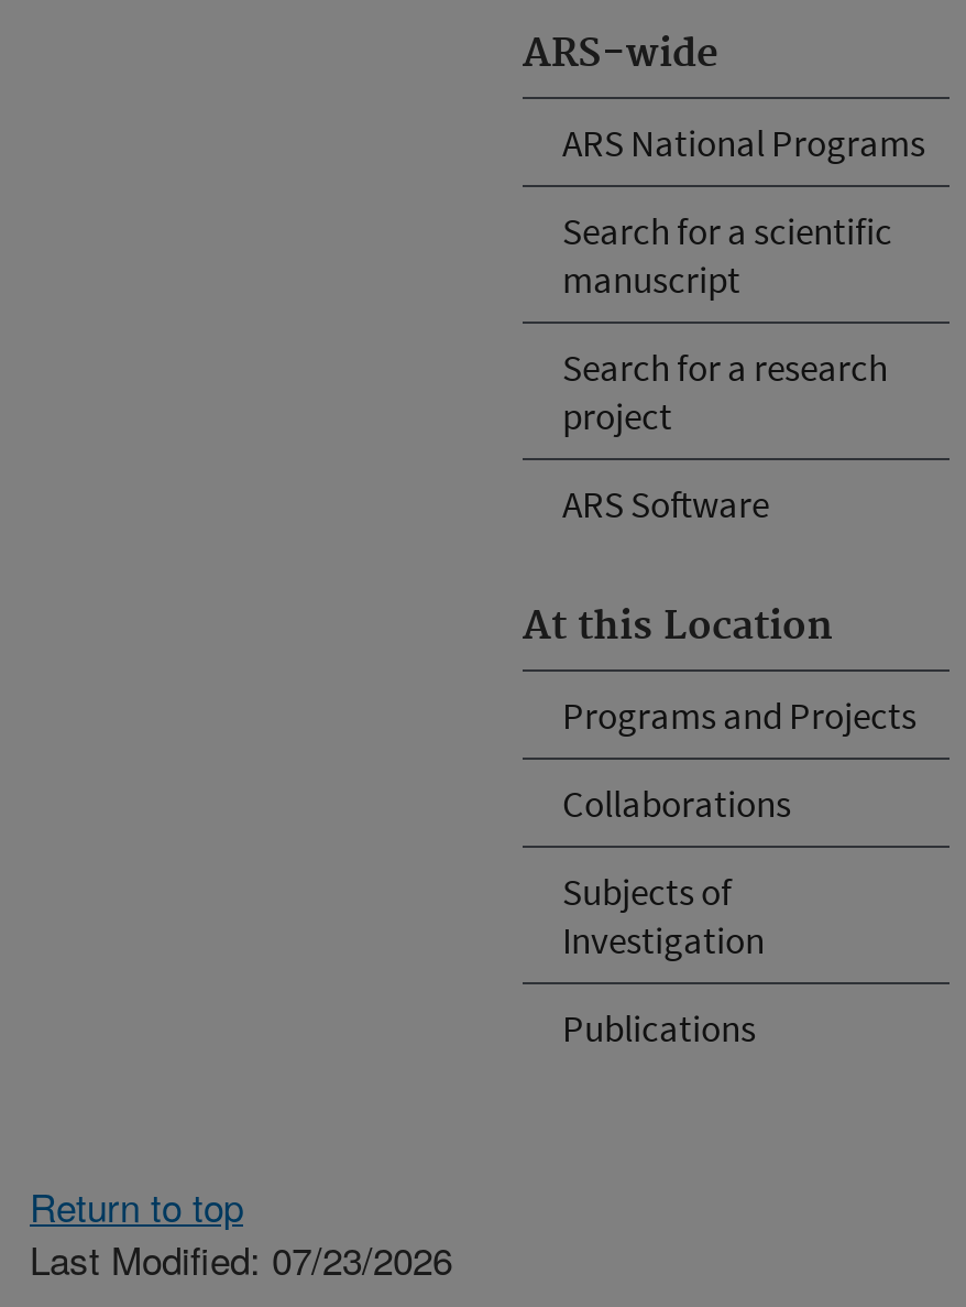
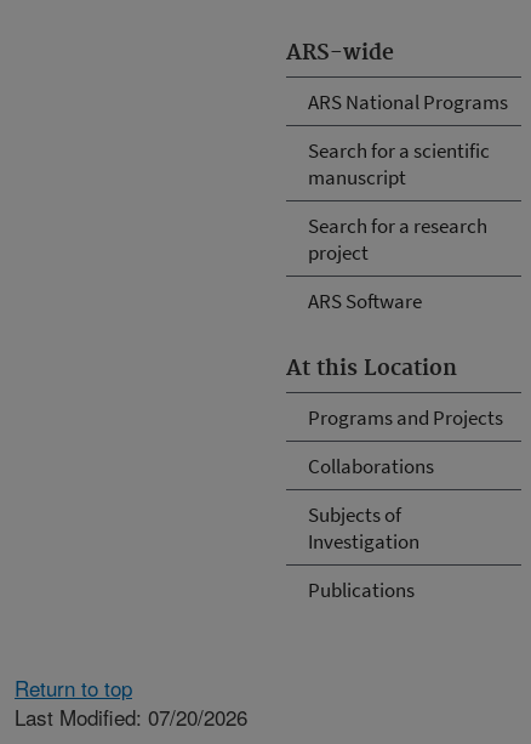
- Last Modified: 07/23/2026
+ Last Modified: 07/20/2026
